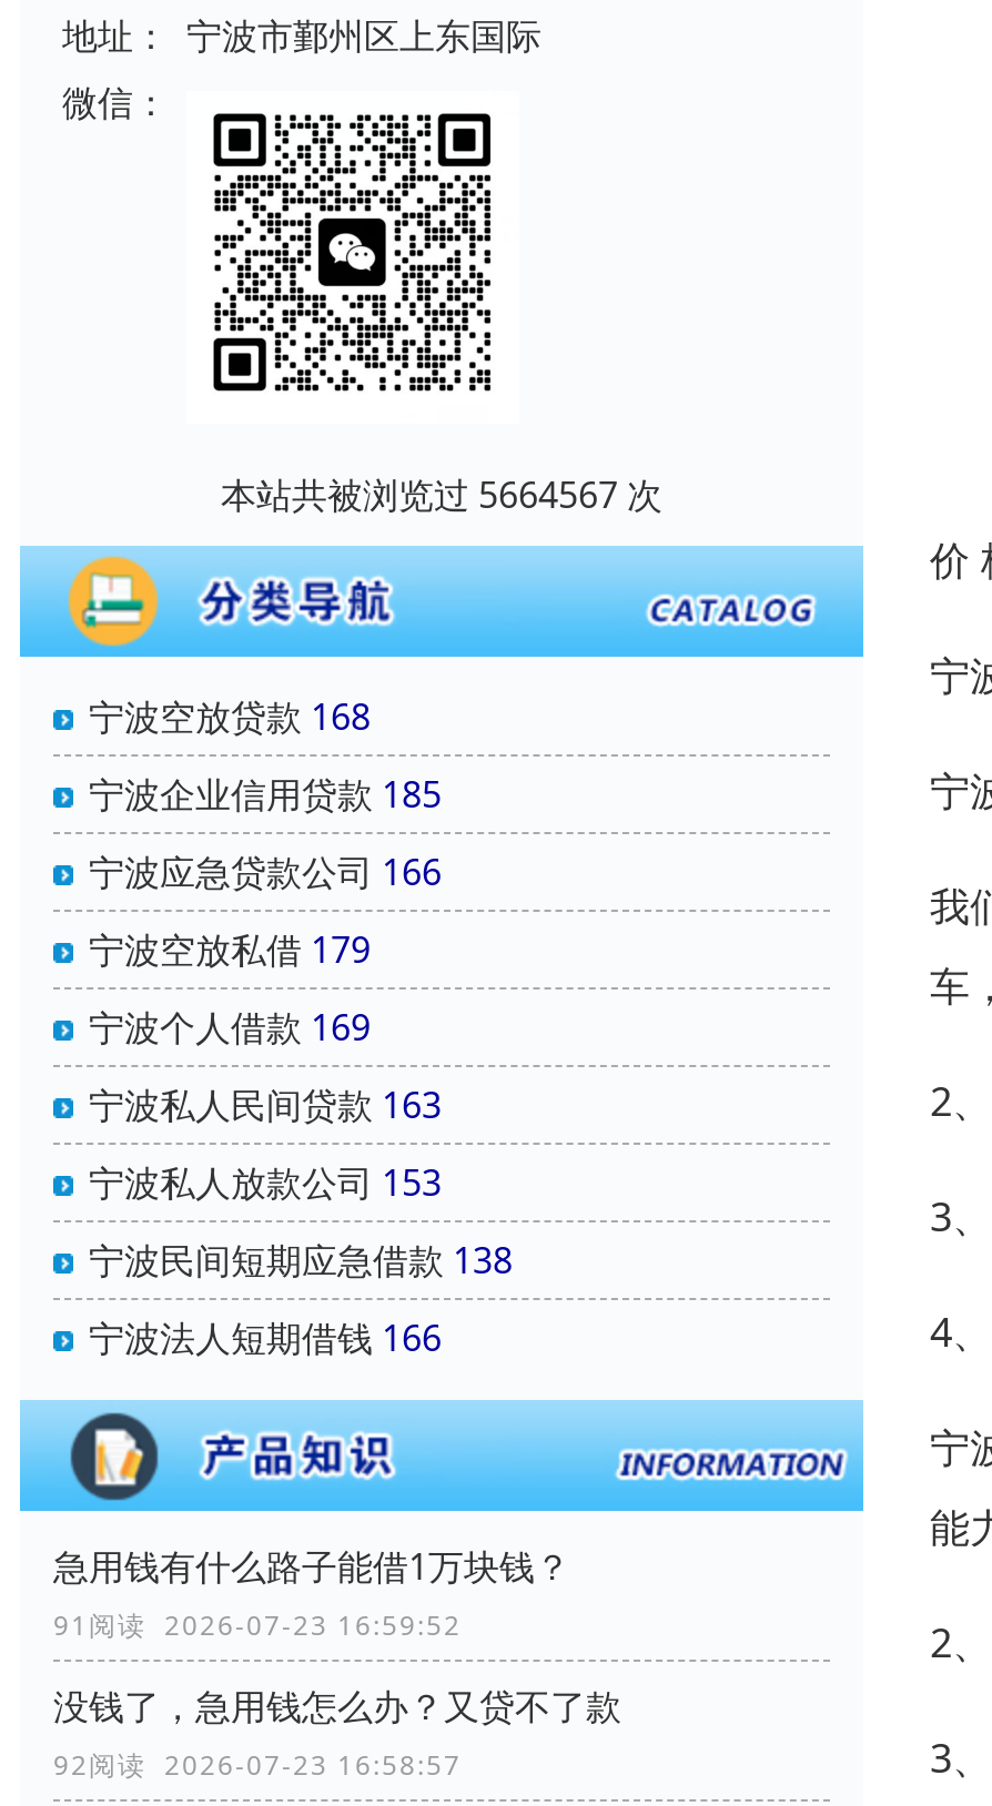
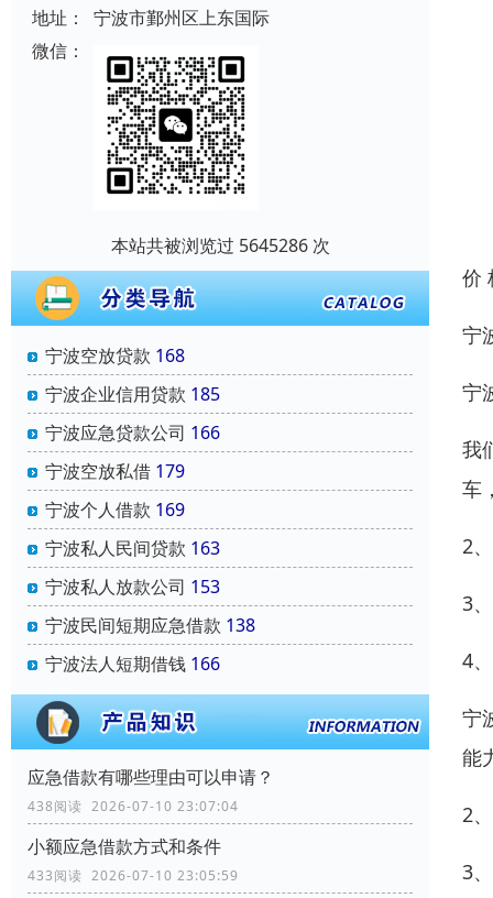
- 本站共被浏览过 5664567 次
+ 本站共被浏览过 5645286 次

- 急用钱有什么路子能借1万块钱？
- 91阅读 2026-07-23 16:59:52
+ 应急借款有哪些理由可以申请？
+ 438阅读 2026-07-10 23:07:04

- 没钱了，急用钱怎么办？又贷不了款
- 92阅读 2026-07-23 16:58:57
+ 小额应急借款方式和条件
+ 433阅读 2026-07-10 23:05:59
